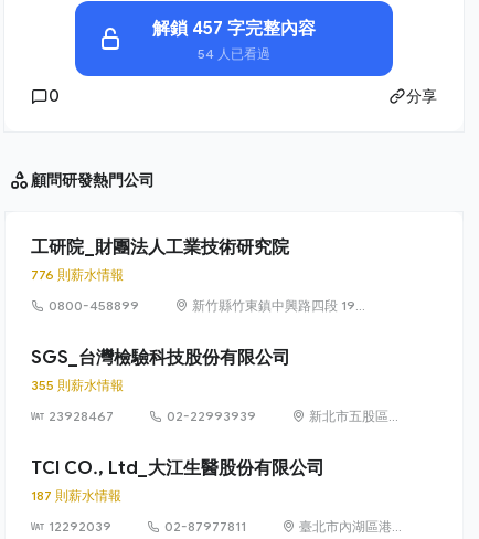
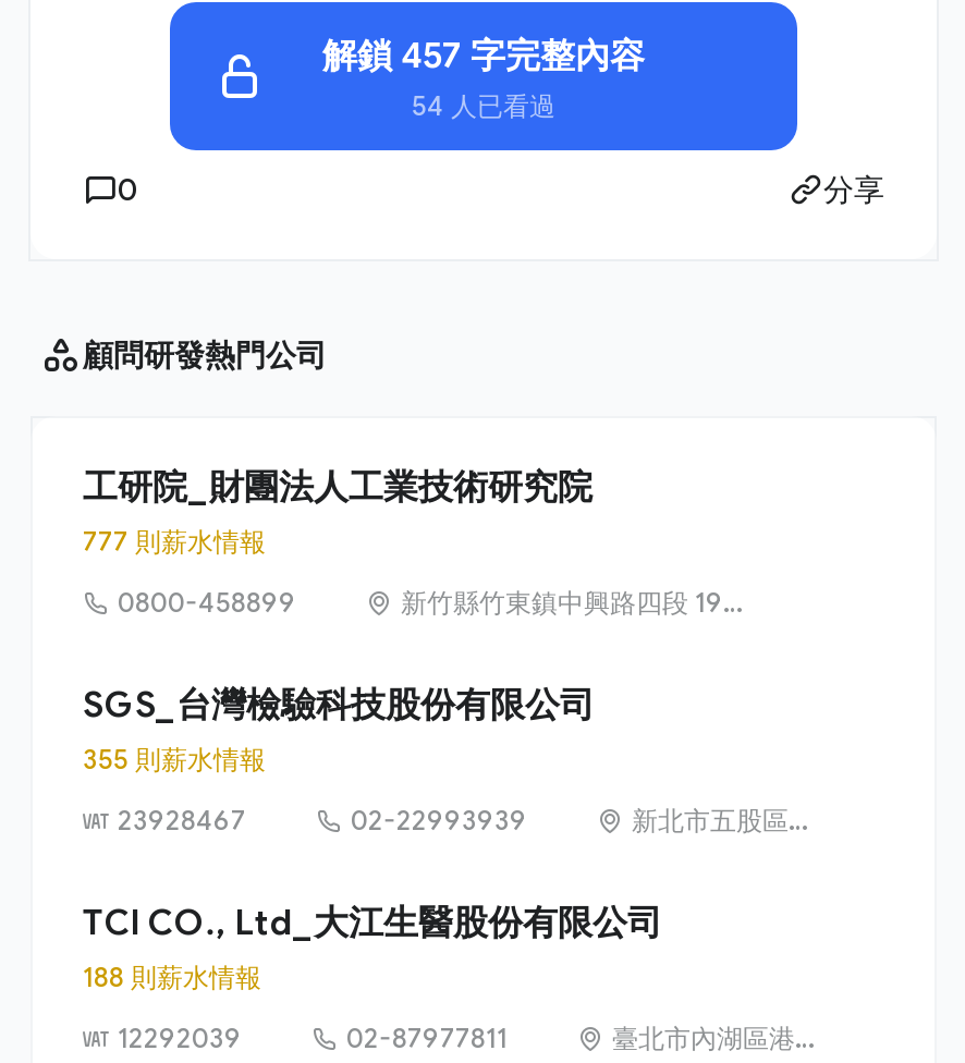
- 776 則薪水情報
+ 777 則薪水情報

- 187 則薪水情報
+ 188 則薪水情報
